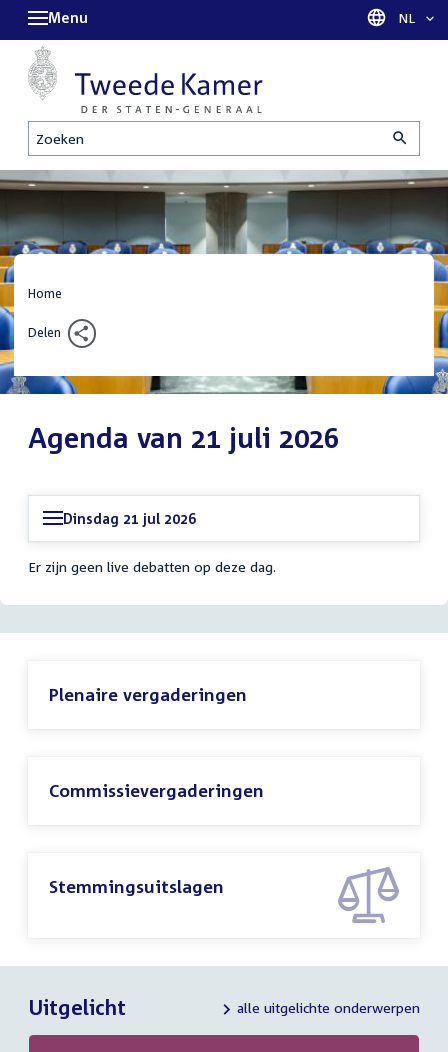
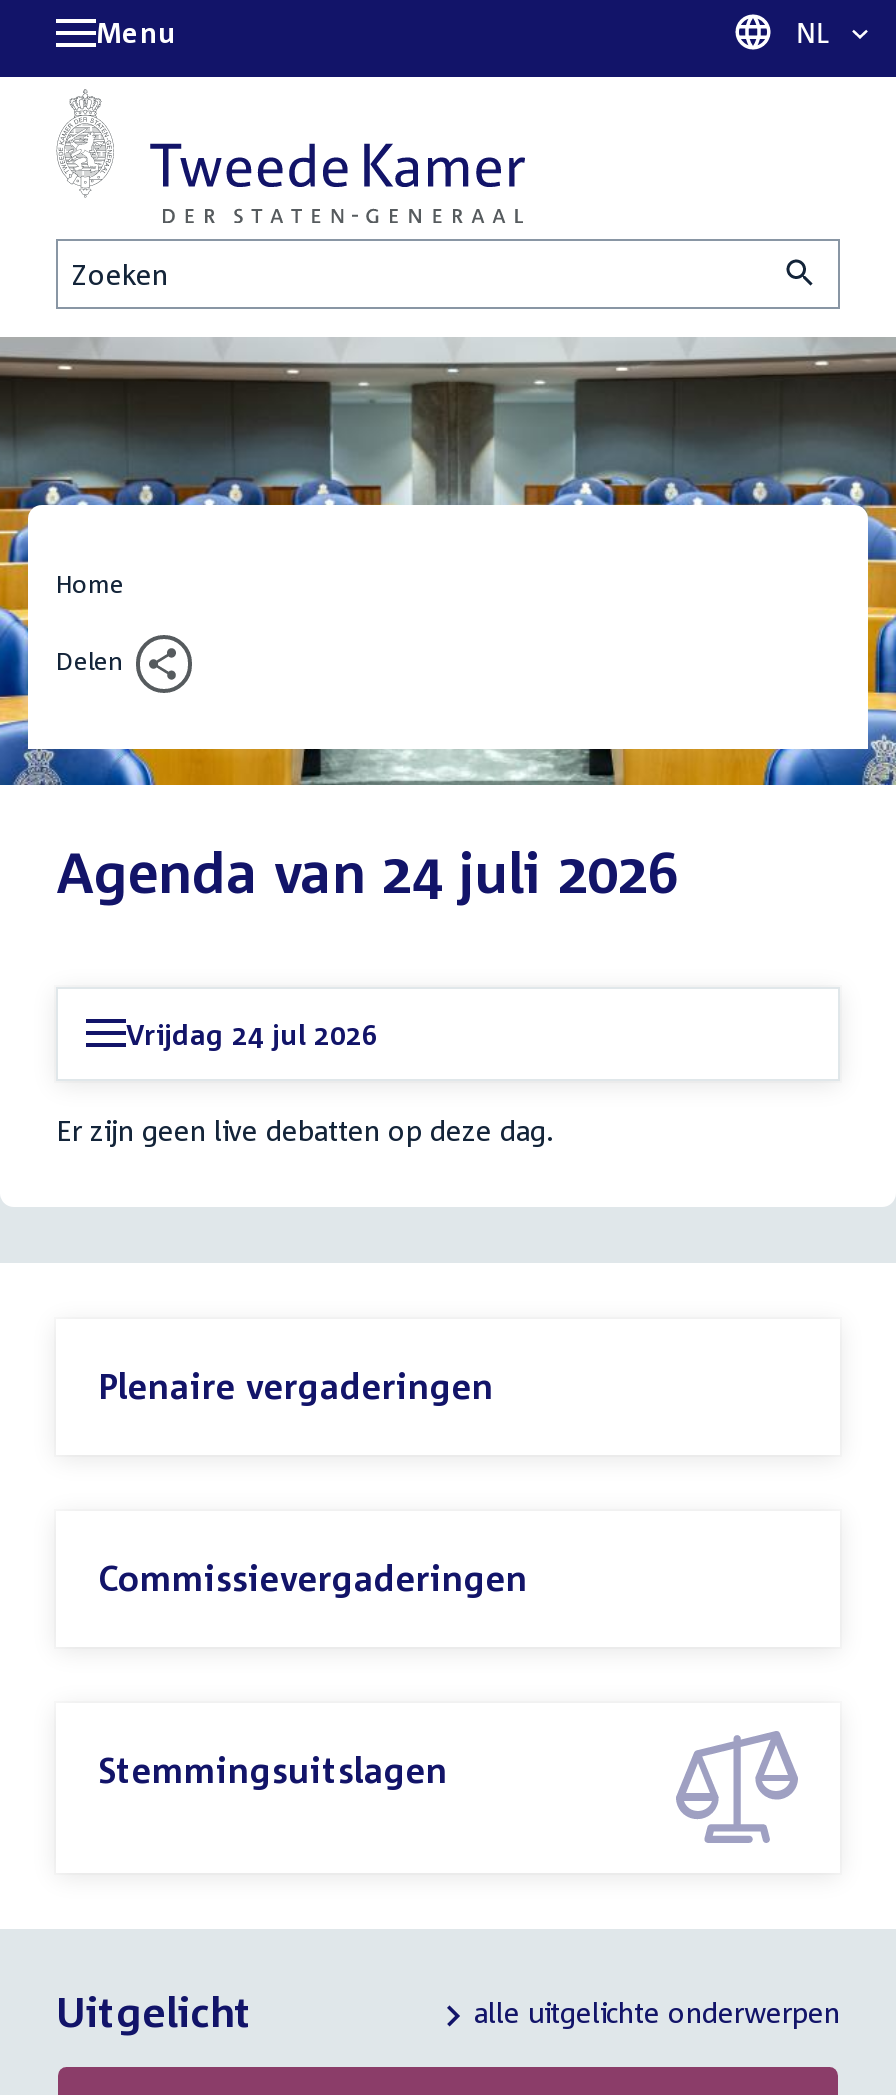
- Agenda van 21 juli 2026
+ Agenda van 24 juli 2026

- Dinsdag 21 jul 2026
+ Vrijdag 24 jul 2026
